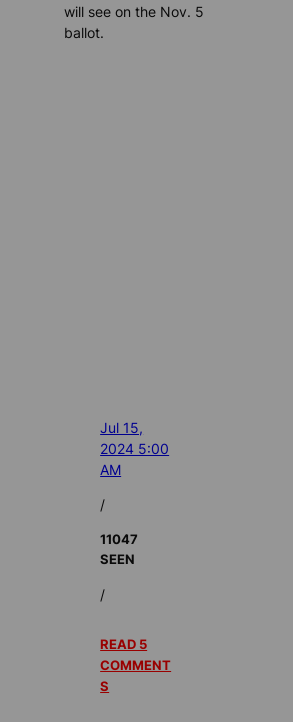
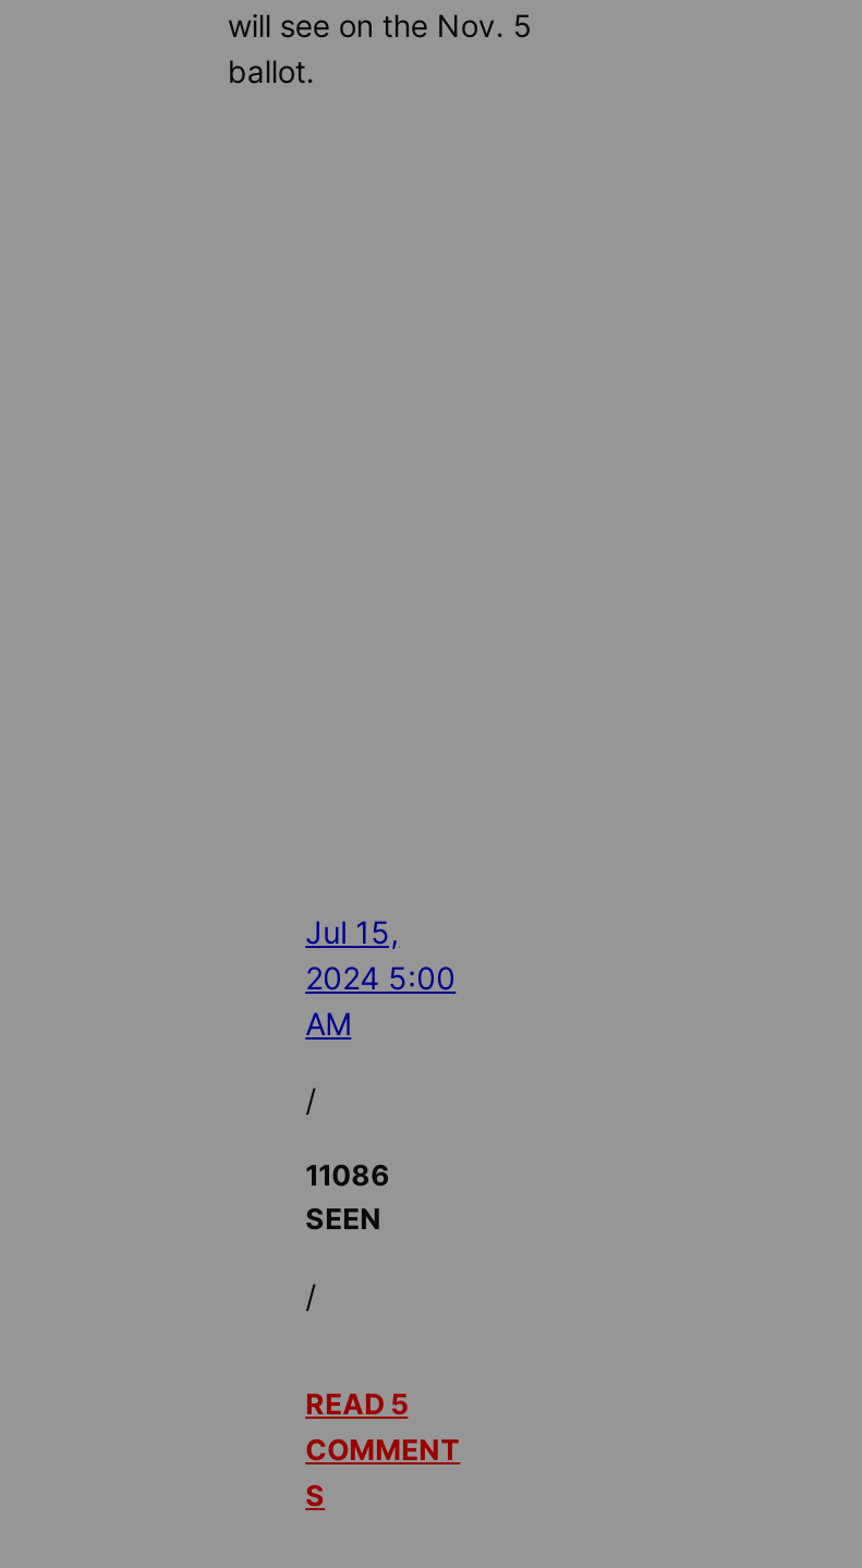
- 11047
+ 11086
